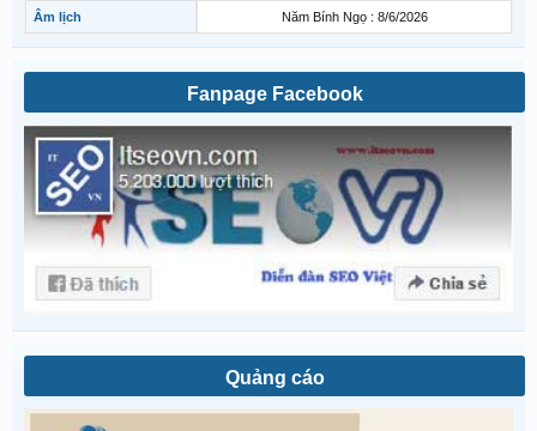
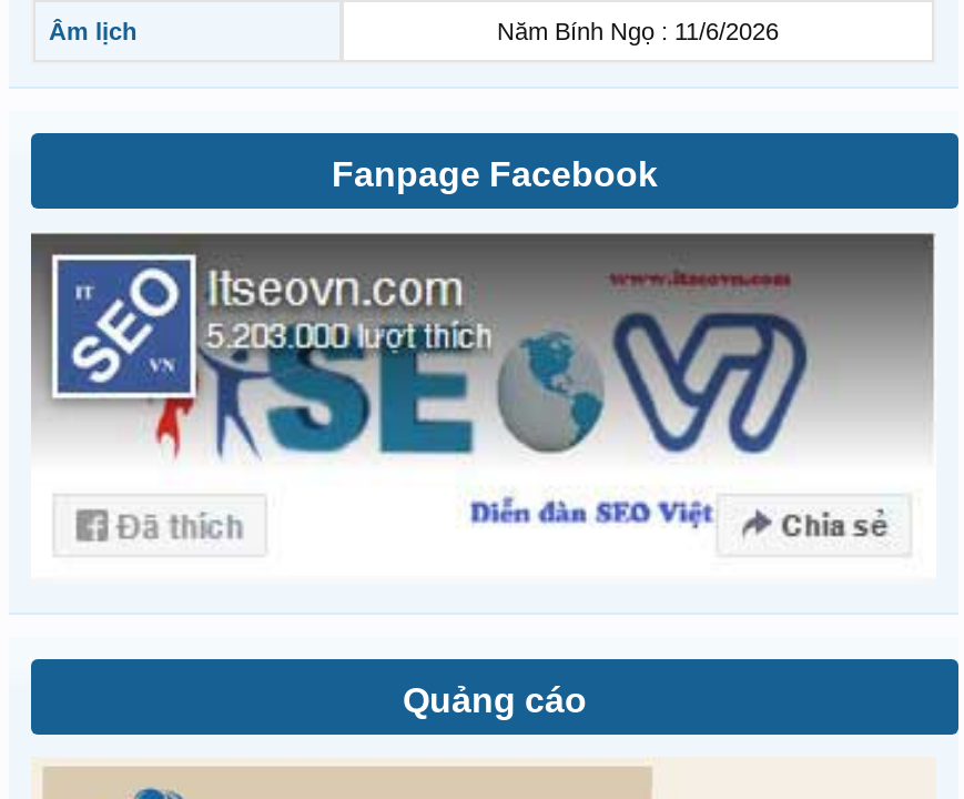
- Năm Bính Ngọ : 8/6/2026
+ Năm Bính Ngọ : 11/6/2026
